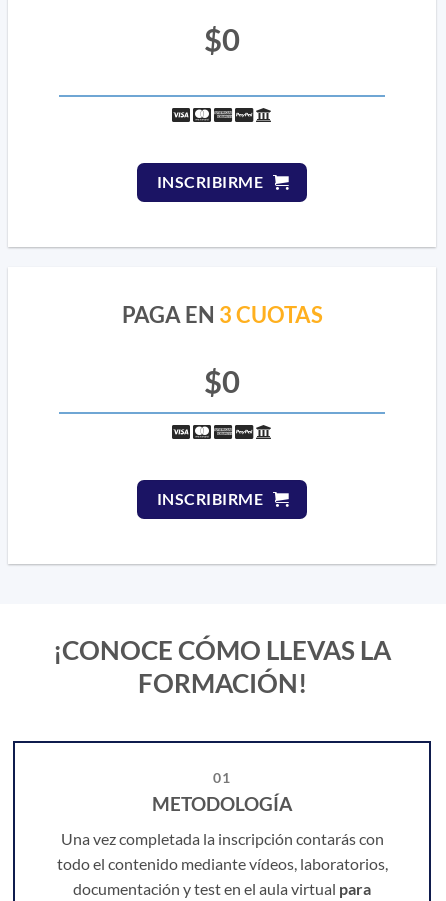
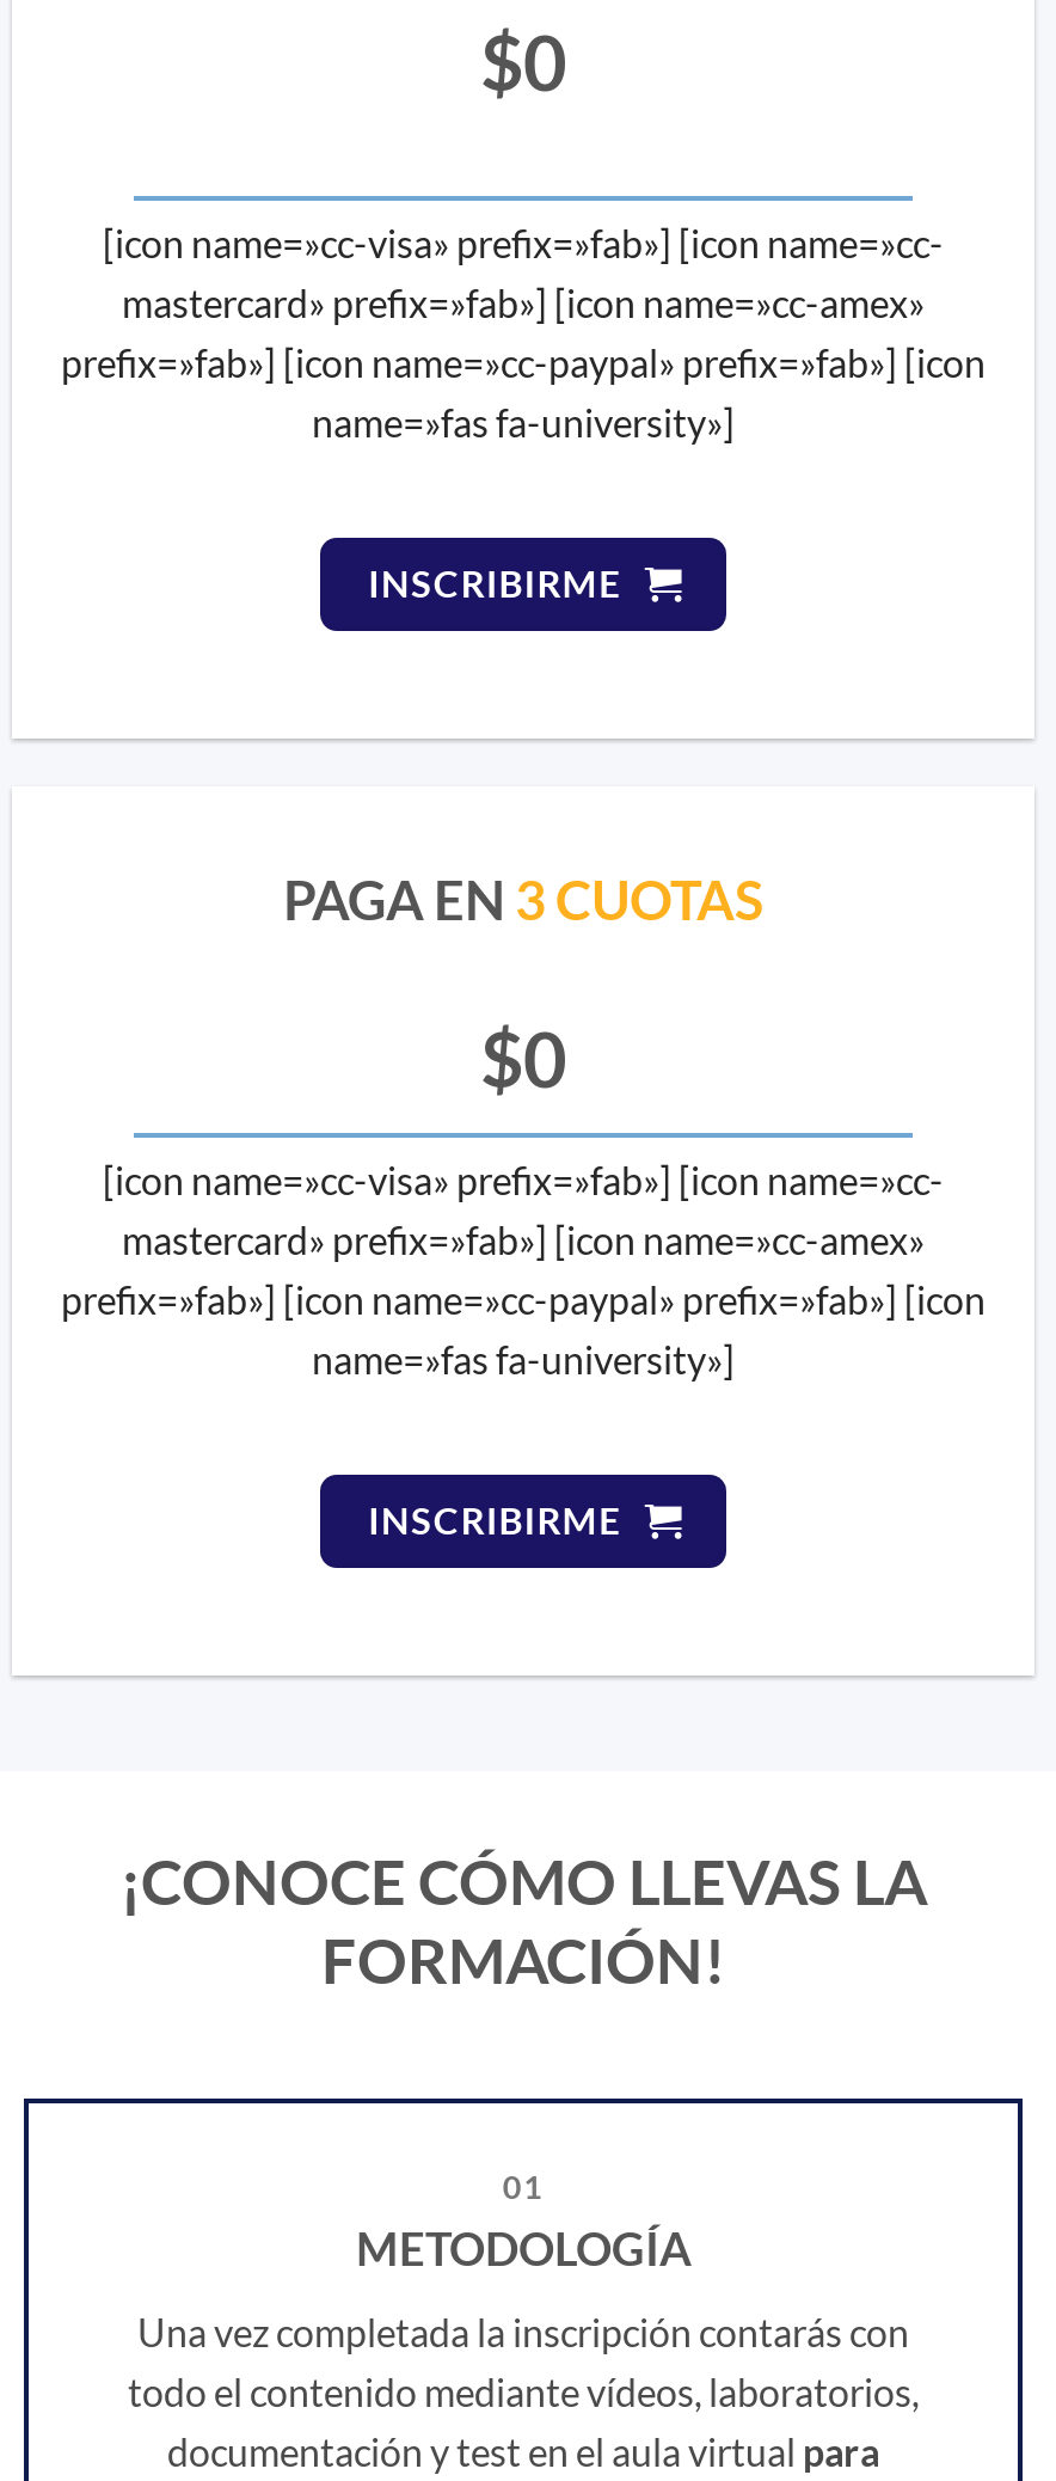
+ [icon name=»cc-visa» prefix=»fab»] [icon name=»cc-
+ mastercard» prefix=»fab»] [icon name=»cc-amex»
+ prefix=»fab»] [icon name=»cc-paypal» prefix=»fab»] [icon
+ name=»fas fa-university»]

+ [icon name=»cc-visa» prefix=»fab»] [icon name=»cc-
+ mastercard» prefix=»fab»] [icon name=»cc-amex»
+ prefix=»fab»] [icon name=»cc-paypal» prefix=»fab»] [icon
+ name=»fas fa-university»]
